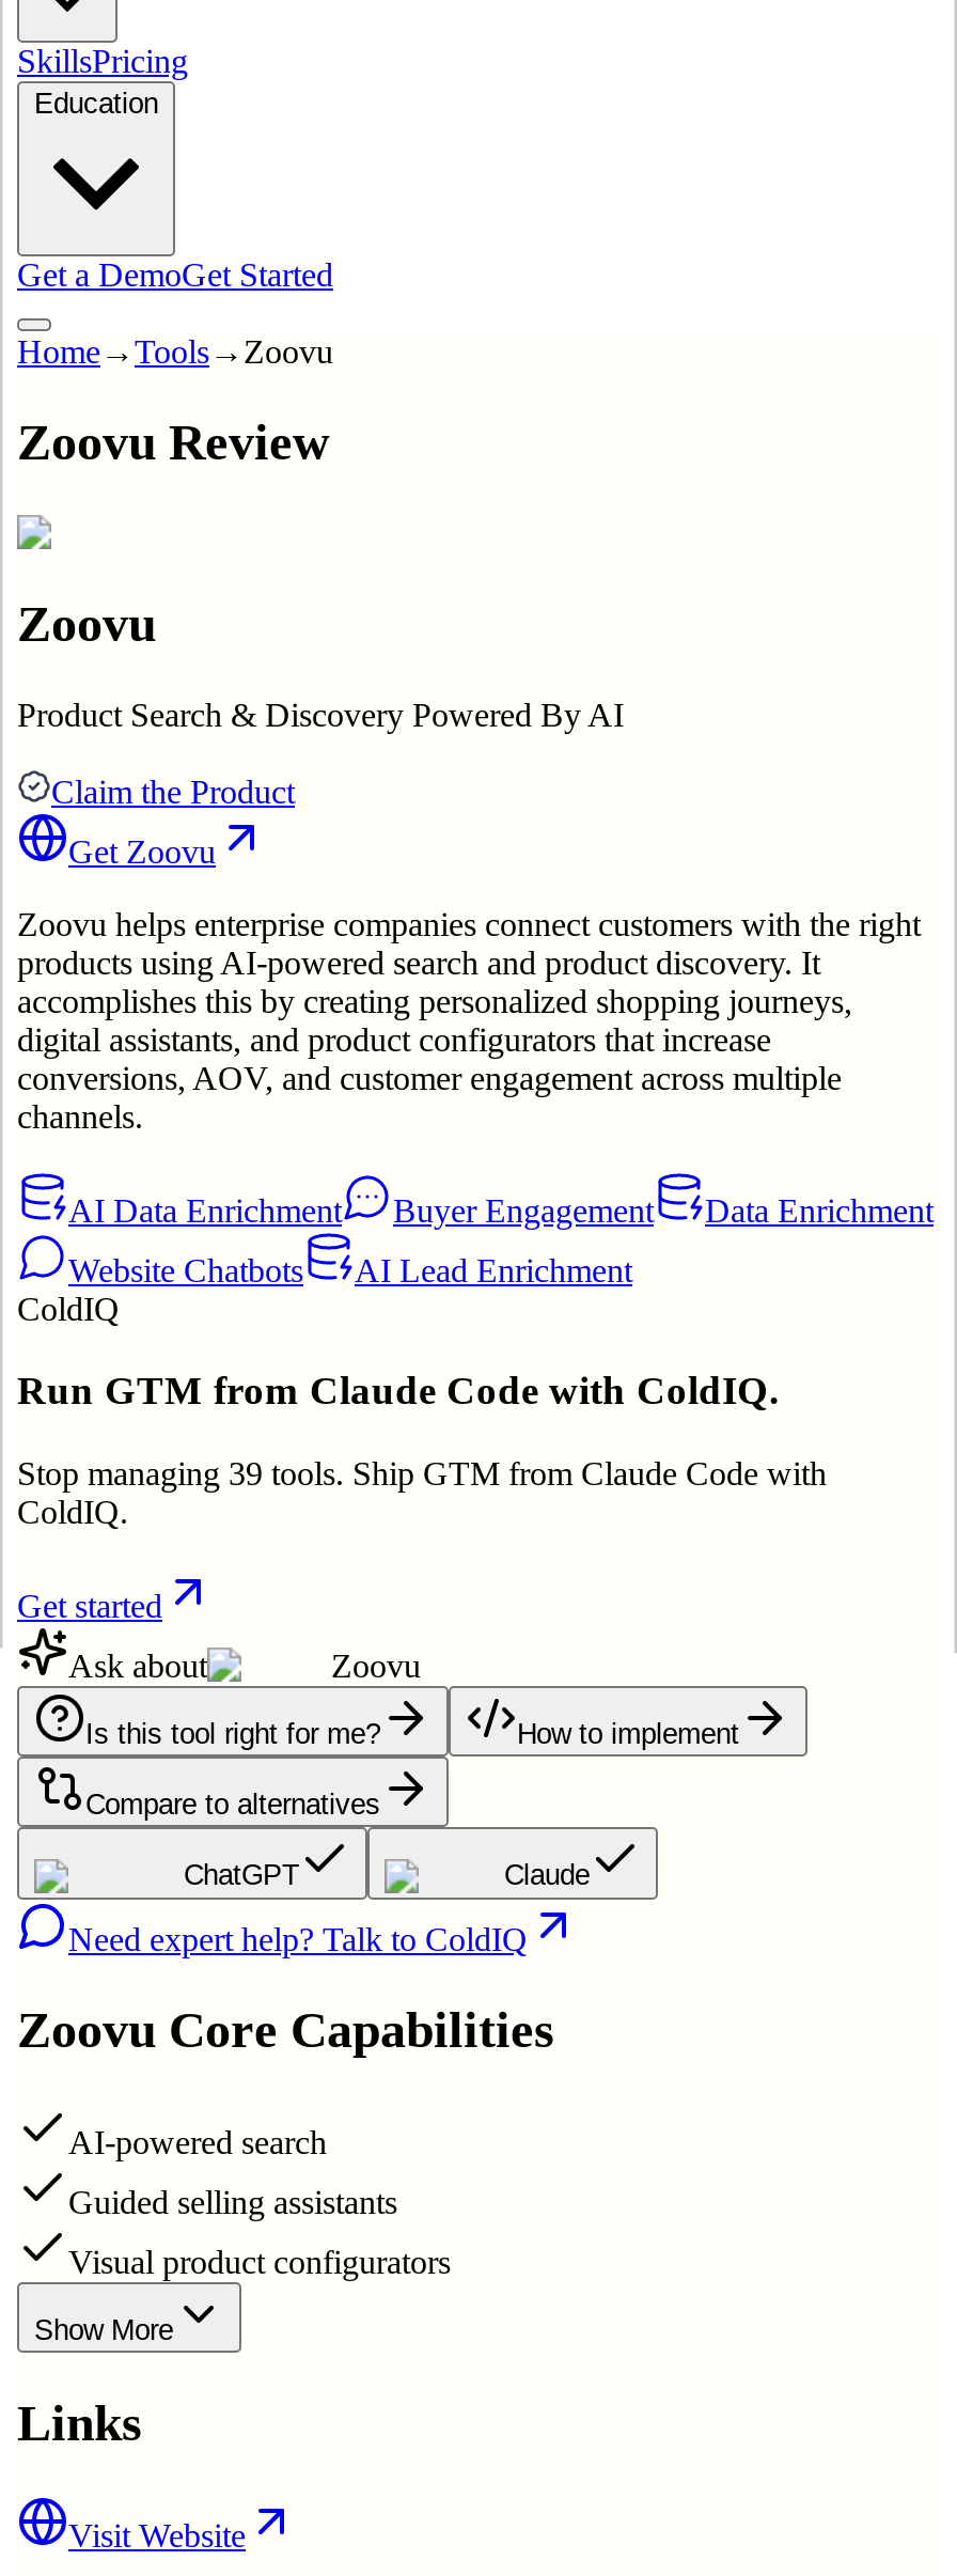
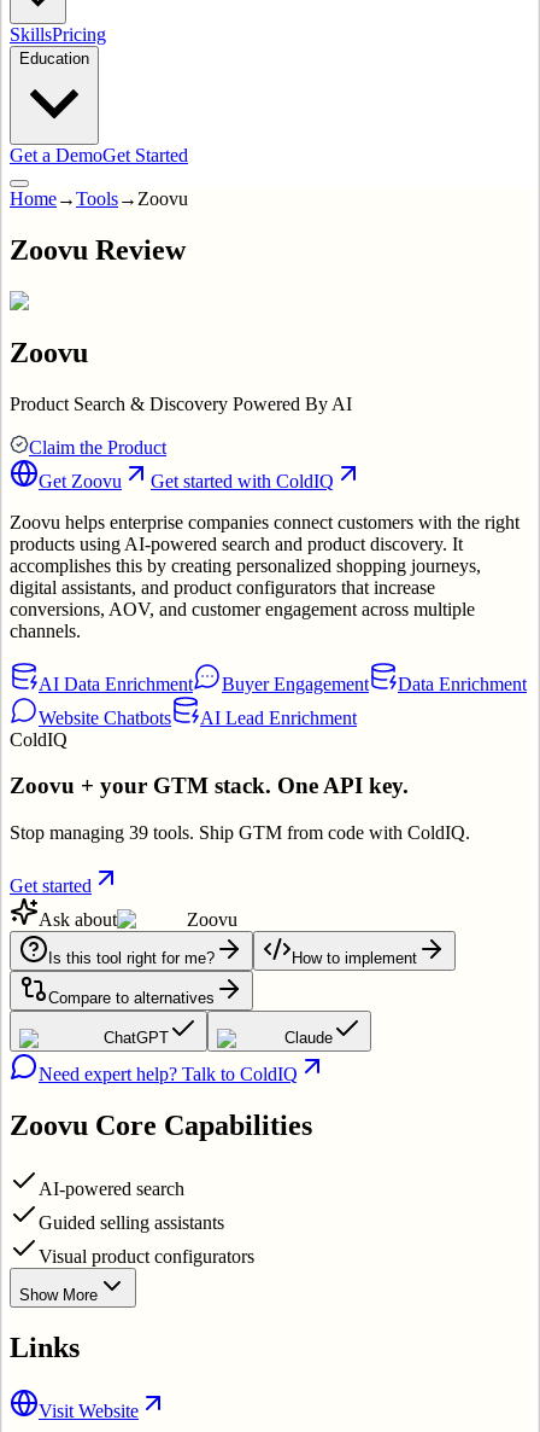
+ Get started with ColdIQ

- Run GTM from Claude Code with ColdIQ.
+ Zoovu + your GTM stack. One API key.

- Stop managing 39 tools. Ship GTM from Claude Code with
- ColdIQ.
+ Stop managing 39 tools. Ship GTM from code with ColdIQ.
